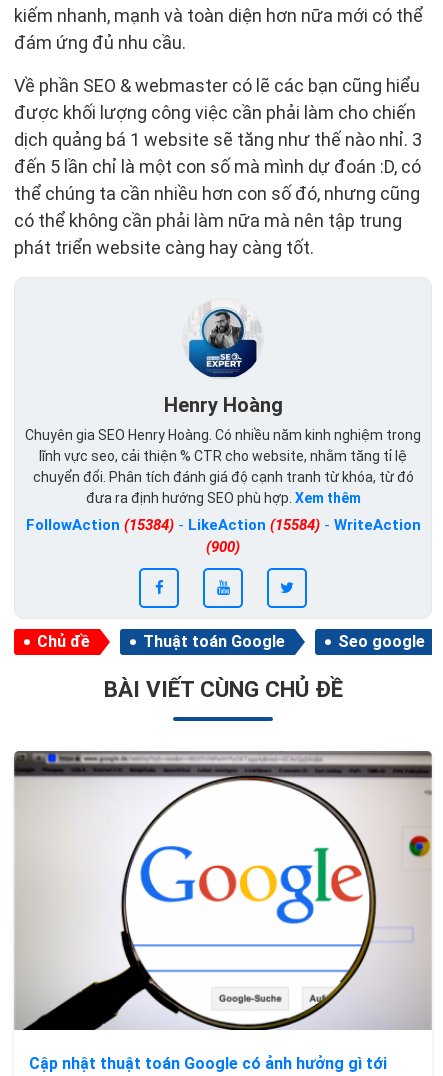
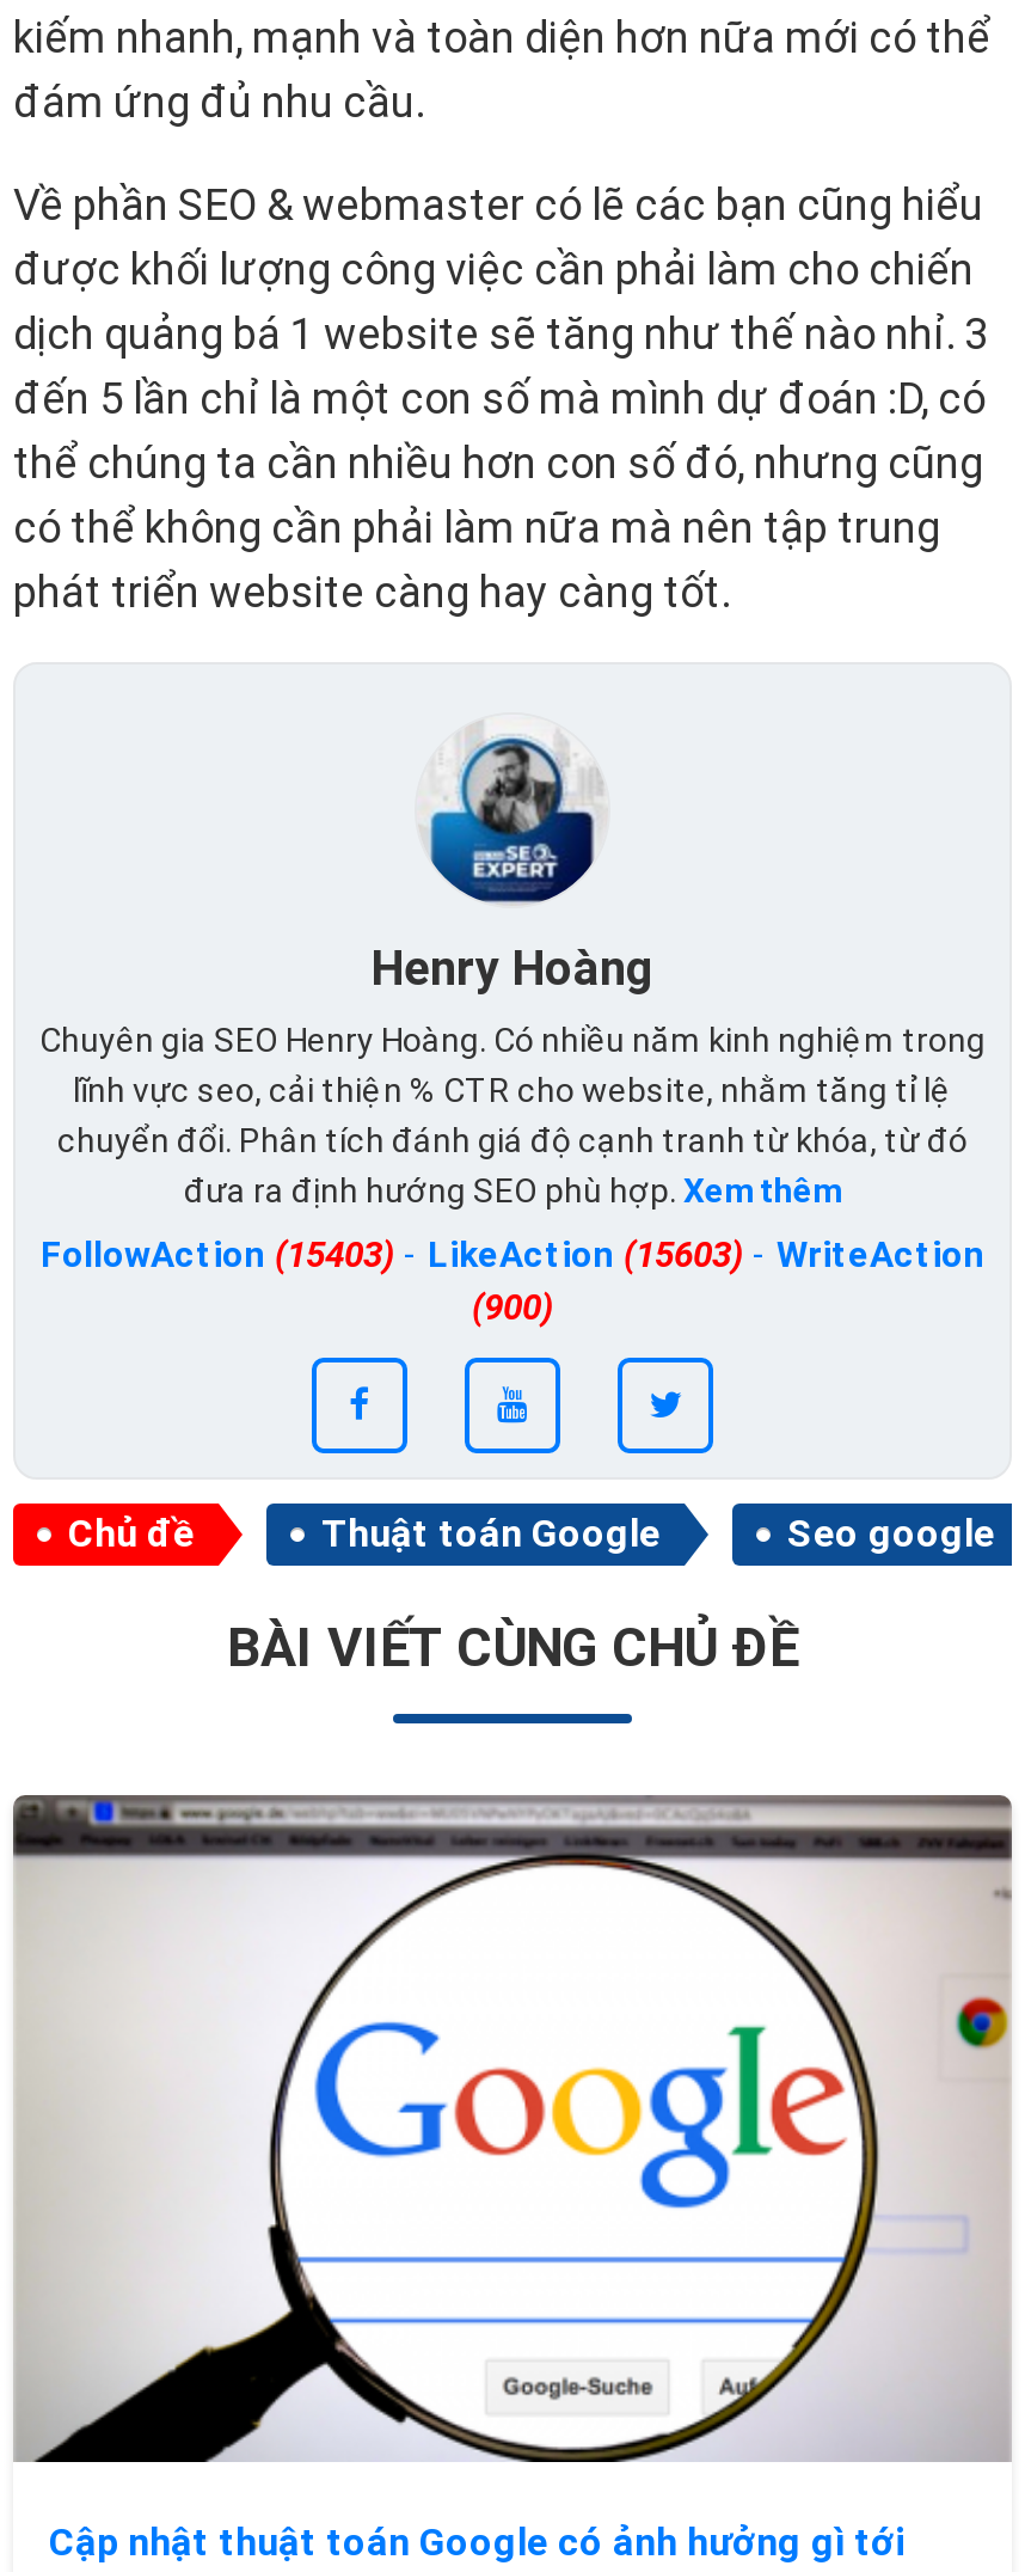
- FollowAction (15384) - LikeAction (15584) - WriteAction
+ FollowAction (15403) - LikeAction (15603) - WriteAction
